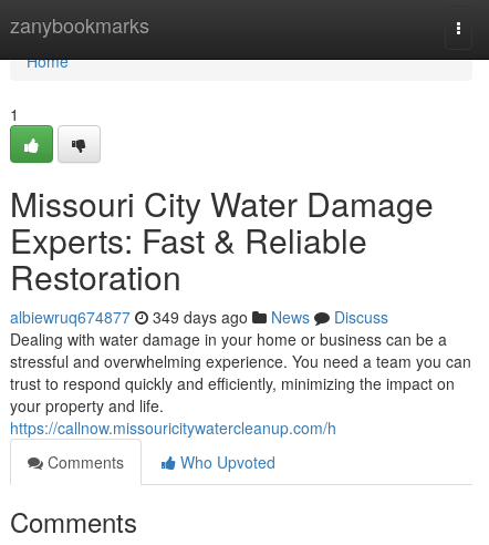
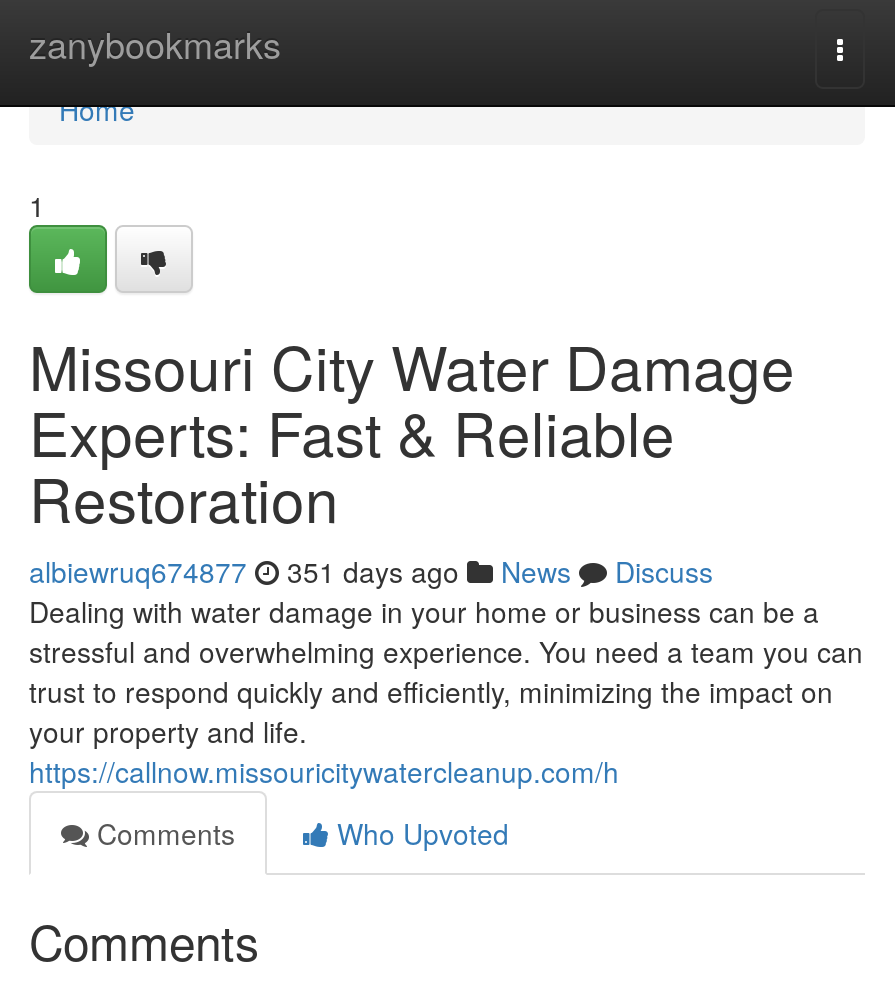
- albiewruq674877 349 days ago News Discuss
+ albiewruq674877 351 days ago News Discuss
